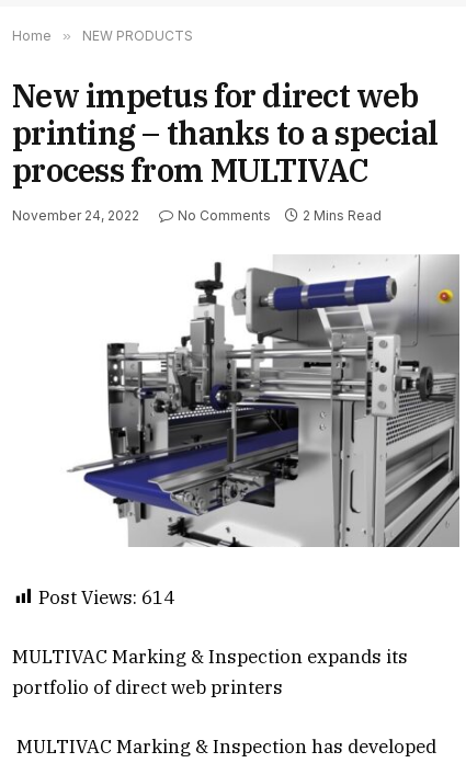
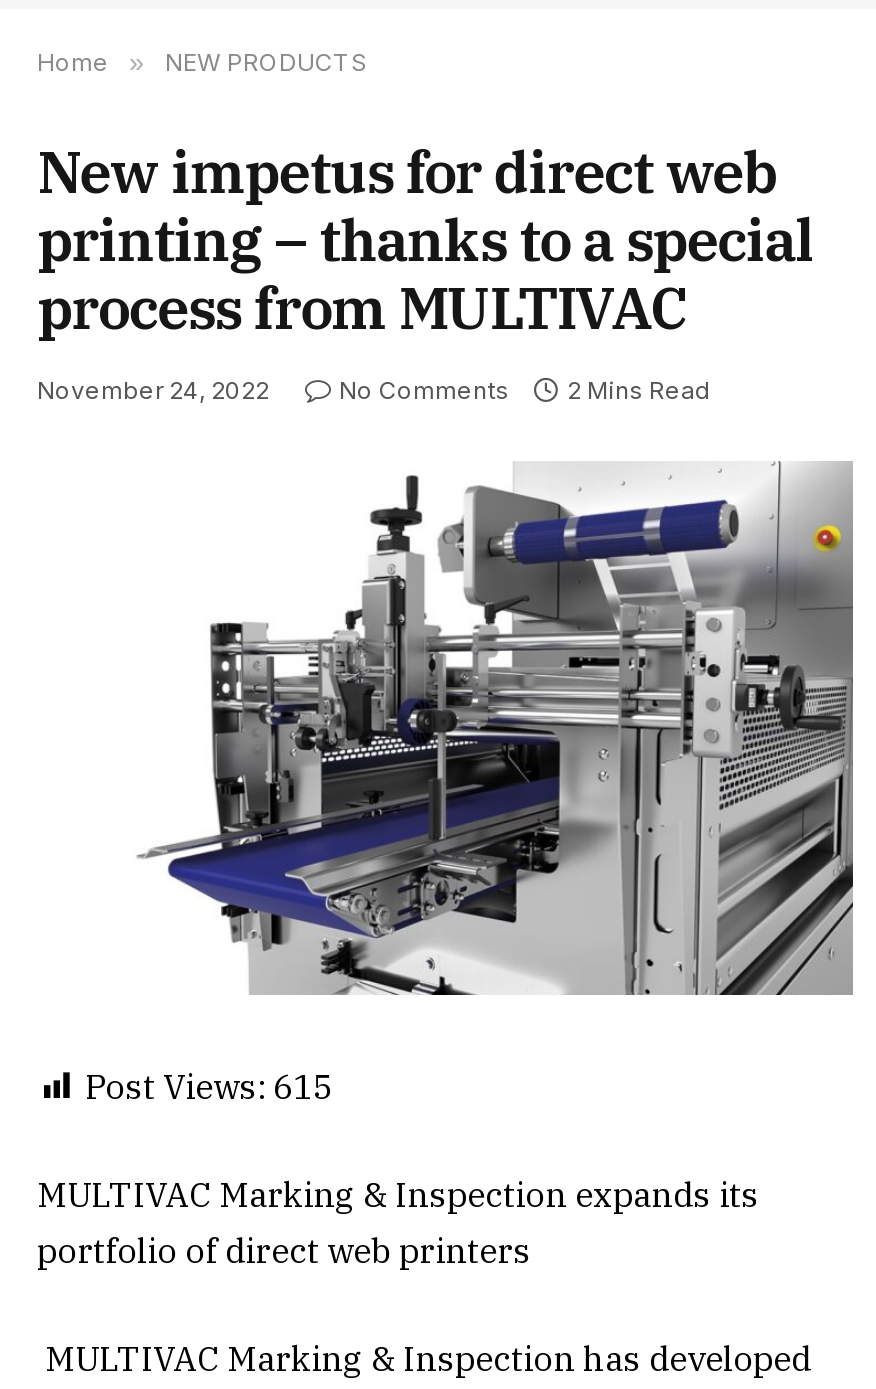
- Post Views: 614
+ Post Views: 615
